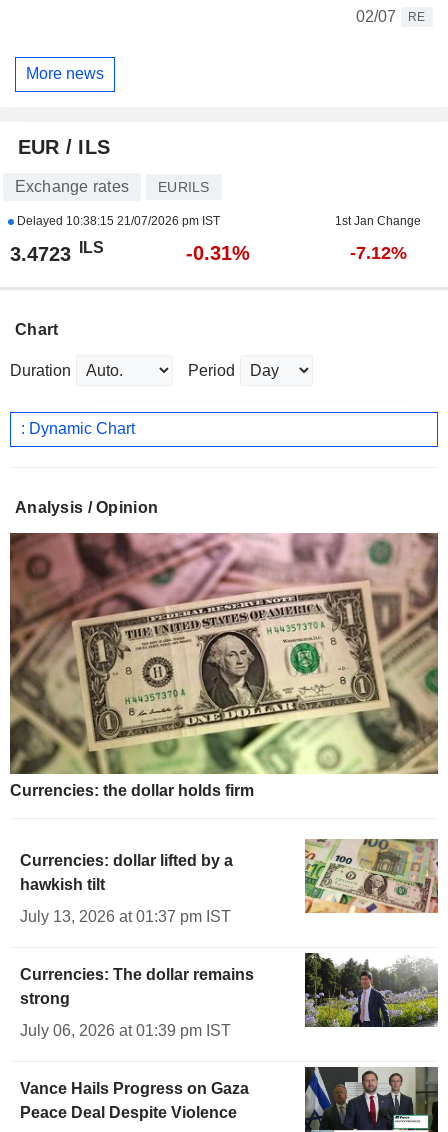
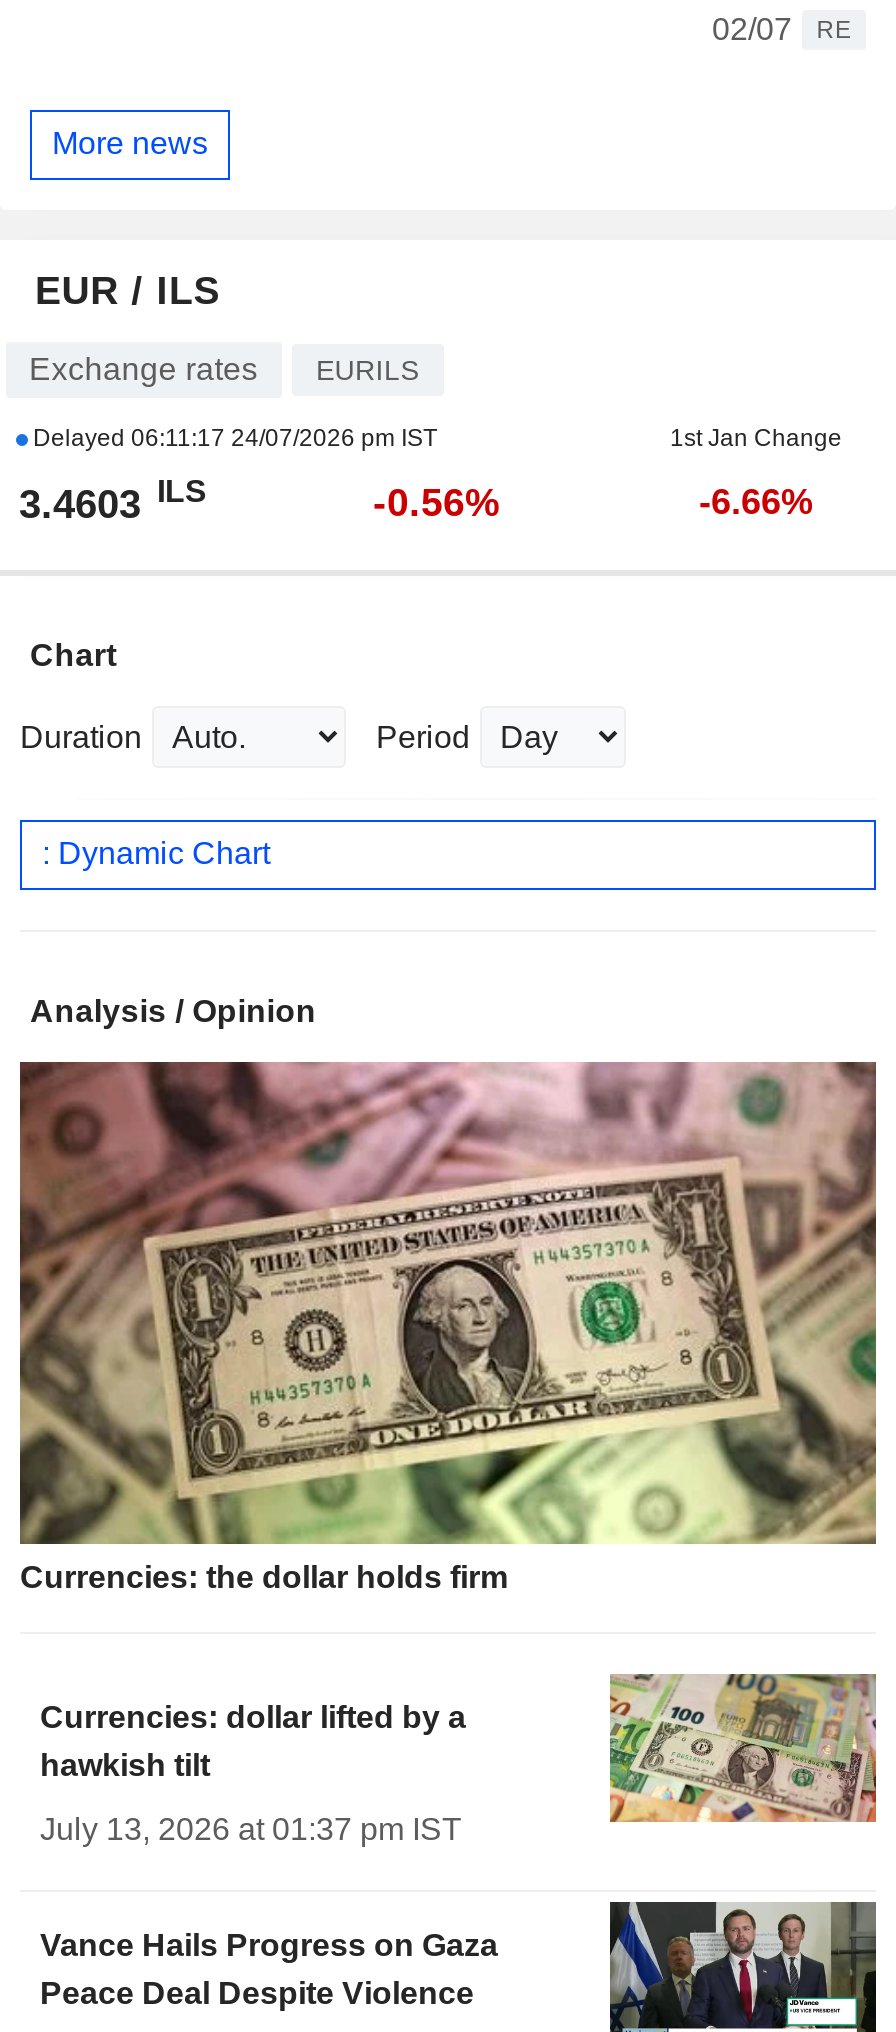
- Delayed 10:38:15 21/07/2026 pm IST
+ Delayed 06:11:17 24/07/2026 pm IST

- 3.4723 ILS
+ 3.4603 ILS

- -0.31%
+ -0.56%

- -7.12%
+ -6.66%

- [image]

- Currencies: The dollar remains
- strong
- July 06, 2026 at 01:39 pm IST
